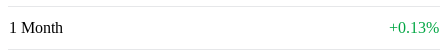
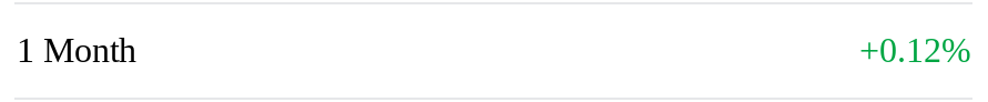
- +0.13%
+ +0.12%
